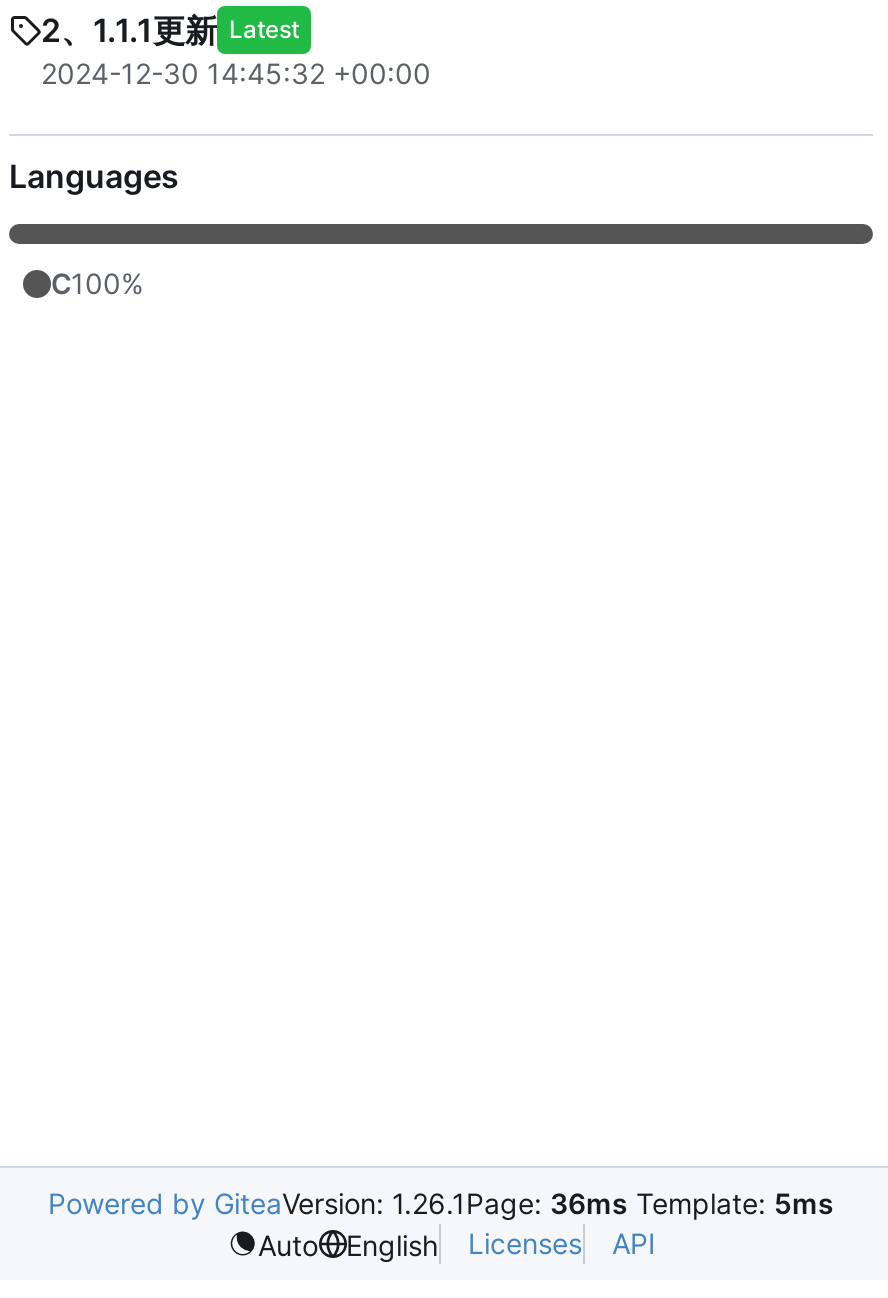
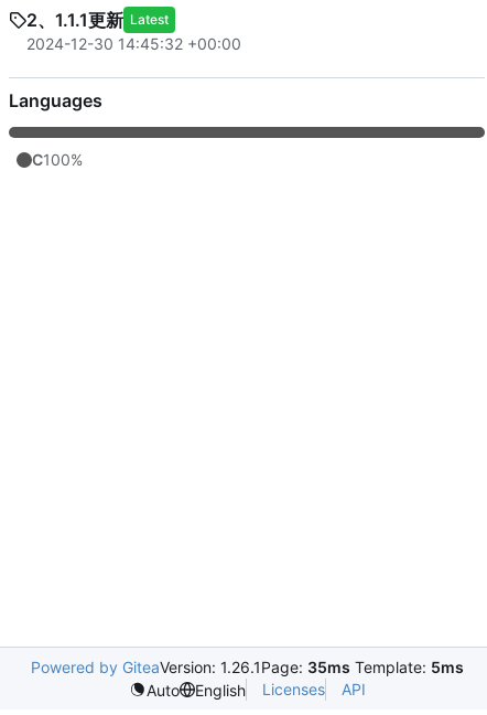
- Powered by GiteaVersion: 1.26.1 Page: 36ms Template: 5ms
+ Powered by GiteaVersion: 1.26.1 Page: 35ms Template: 5ms
